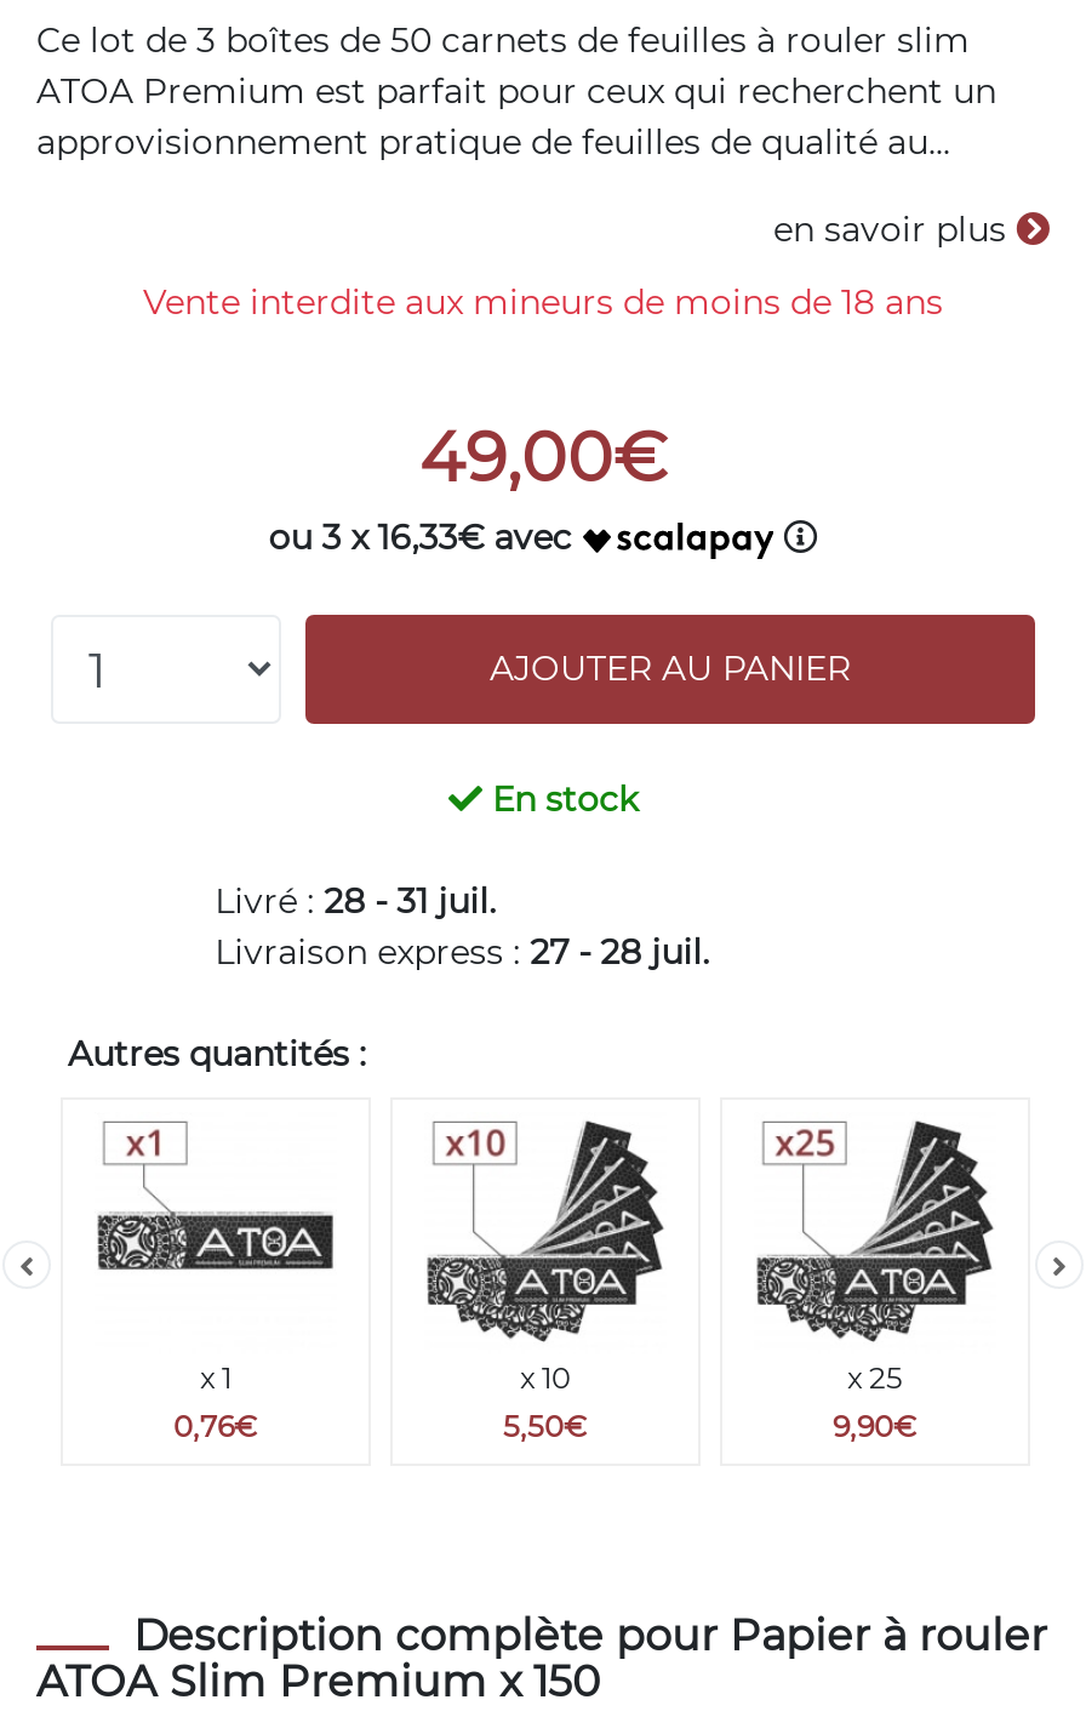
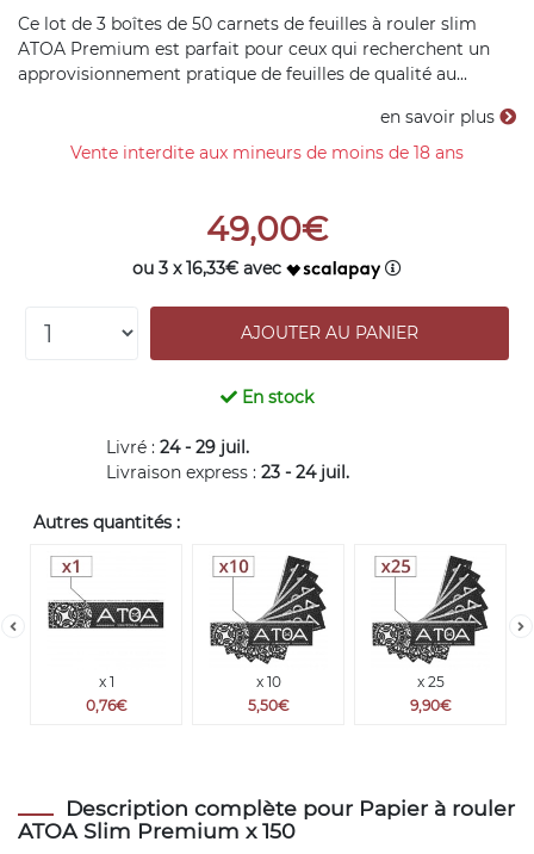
- Livré : 28 - 31 juil.
+ Livré : 24 - 29 juil.

- Livraison express : 27 - 28 juil.
+ Livraison express : 23 - 24 juil.
